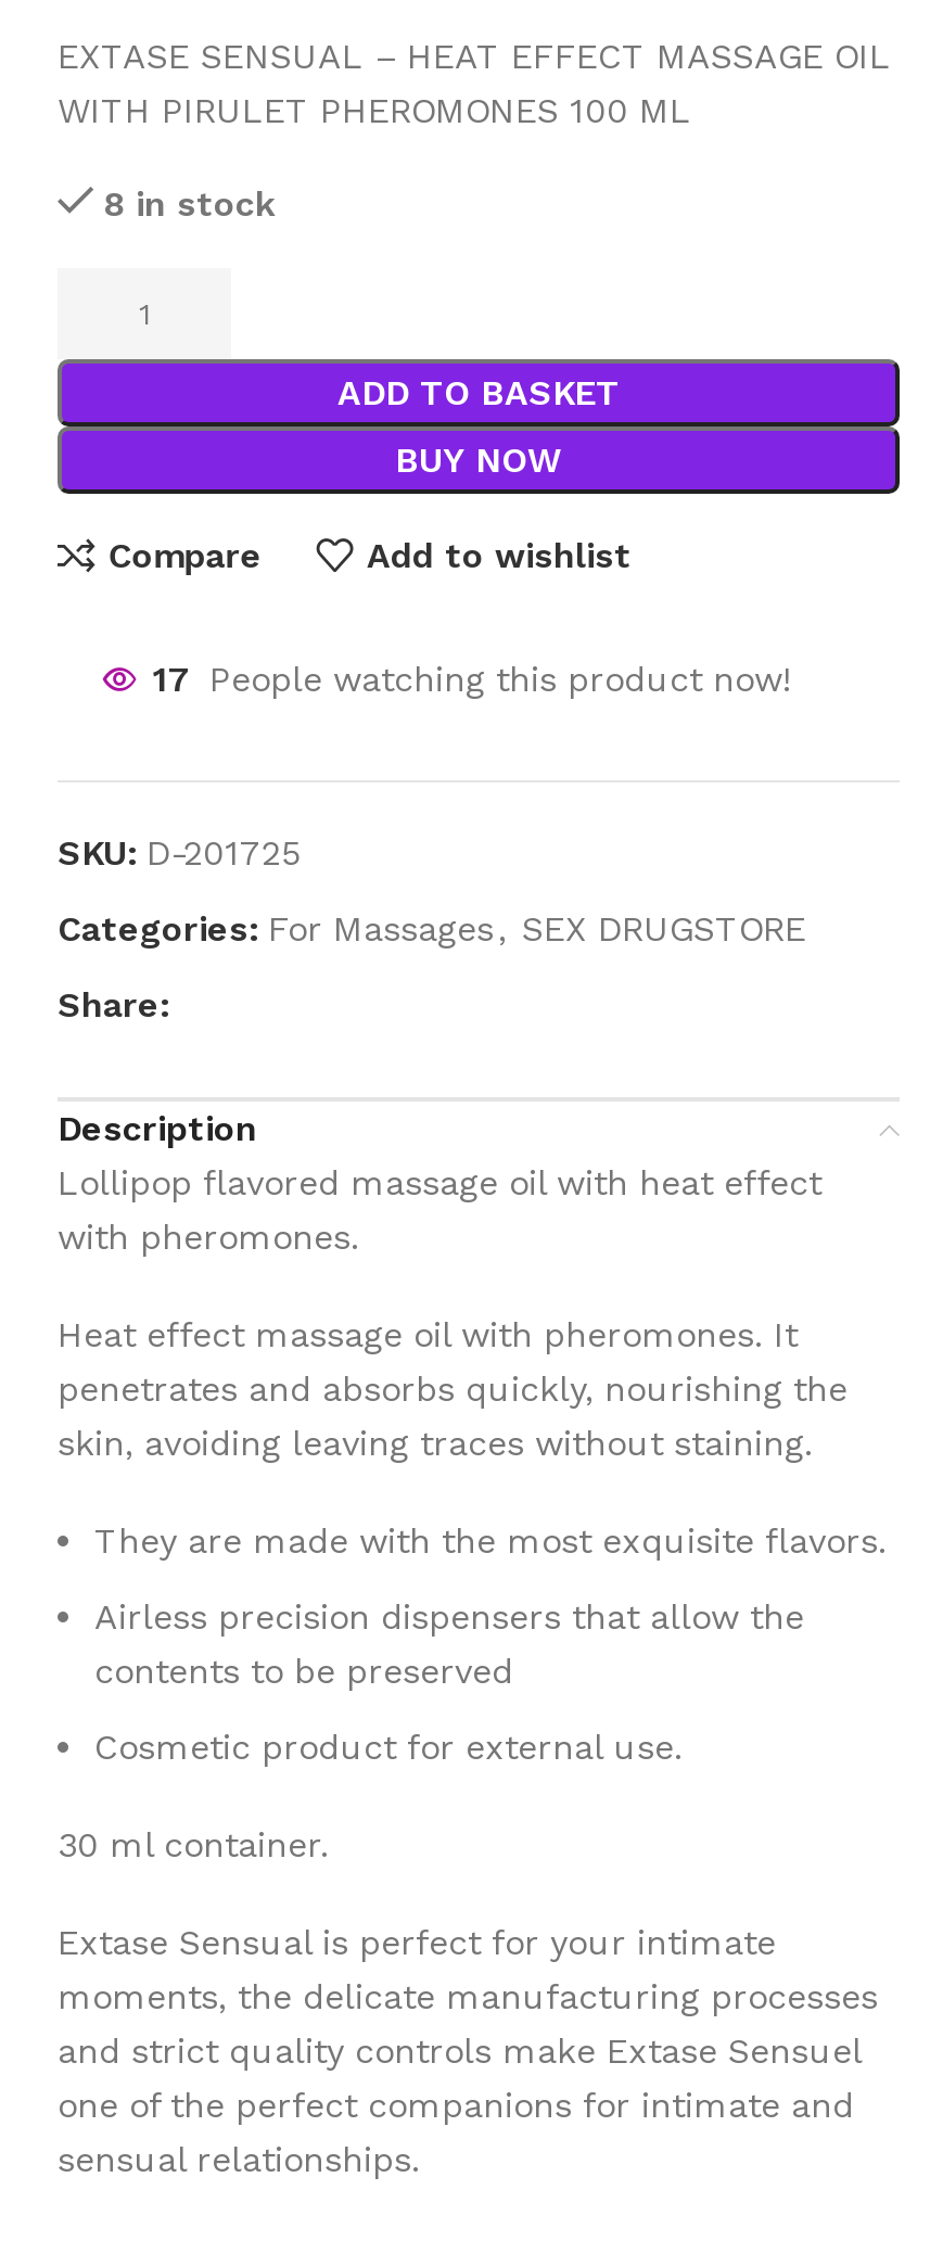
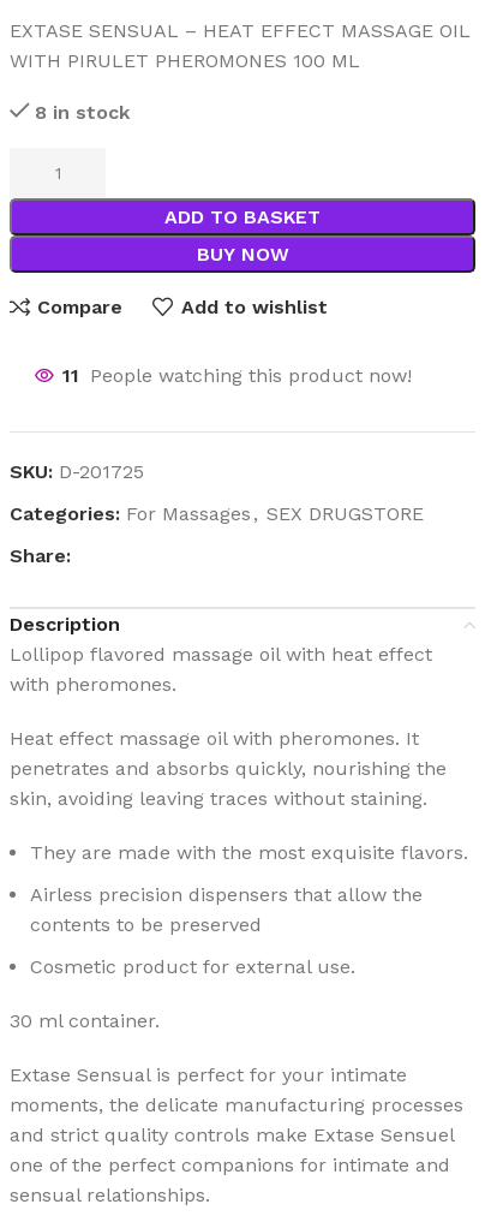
- 17 People watching this product now!
+ 11 People watching this product now!
